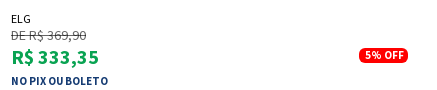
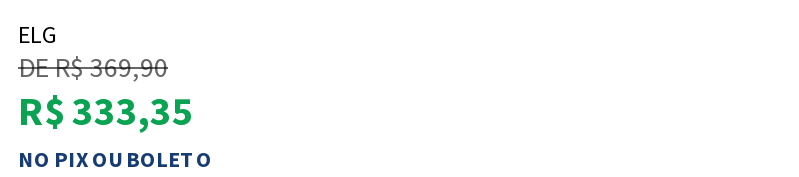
- 5%OFF
